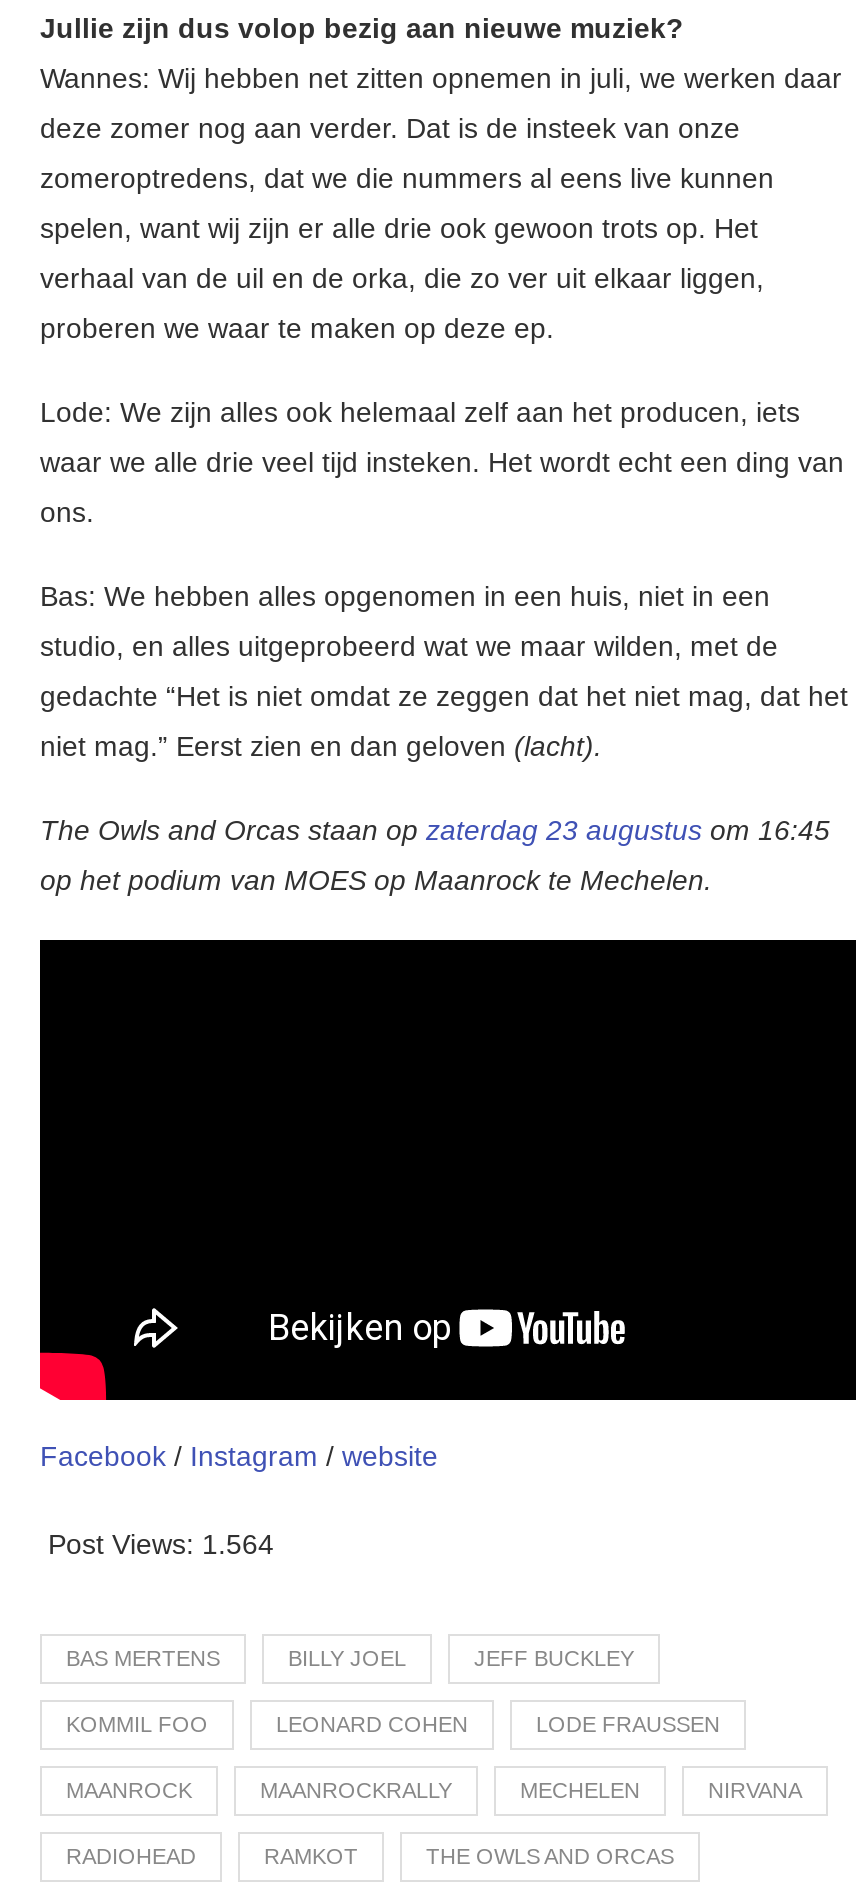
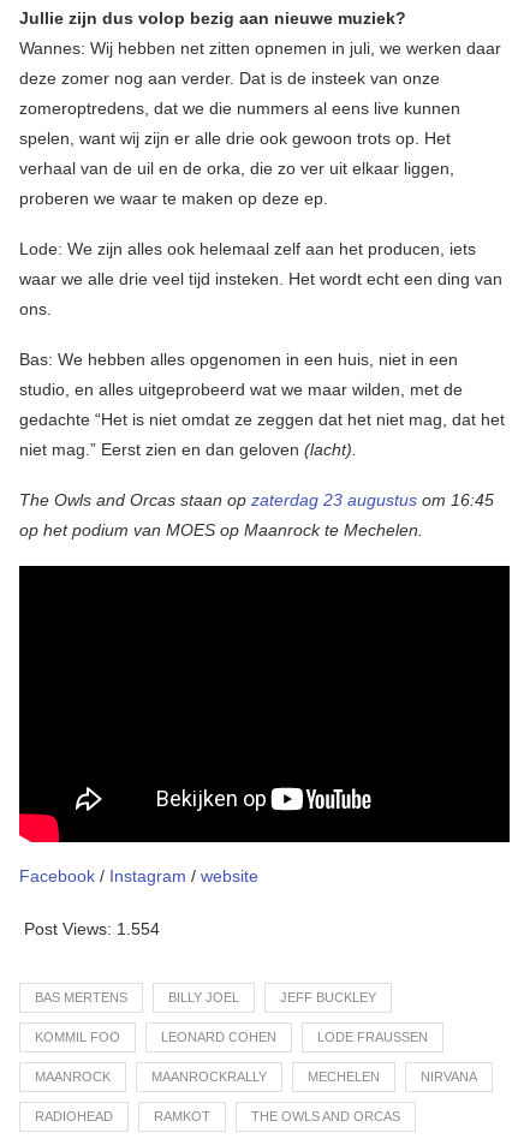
- Post Views: 1.564
+ Post Views: 1.554
